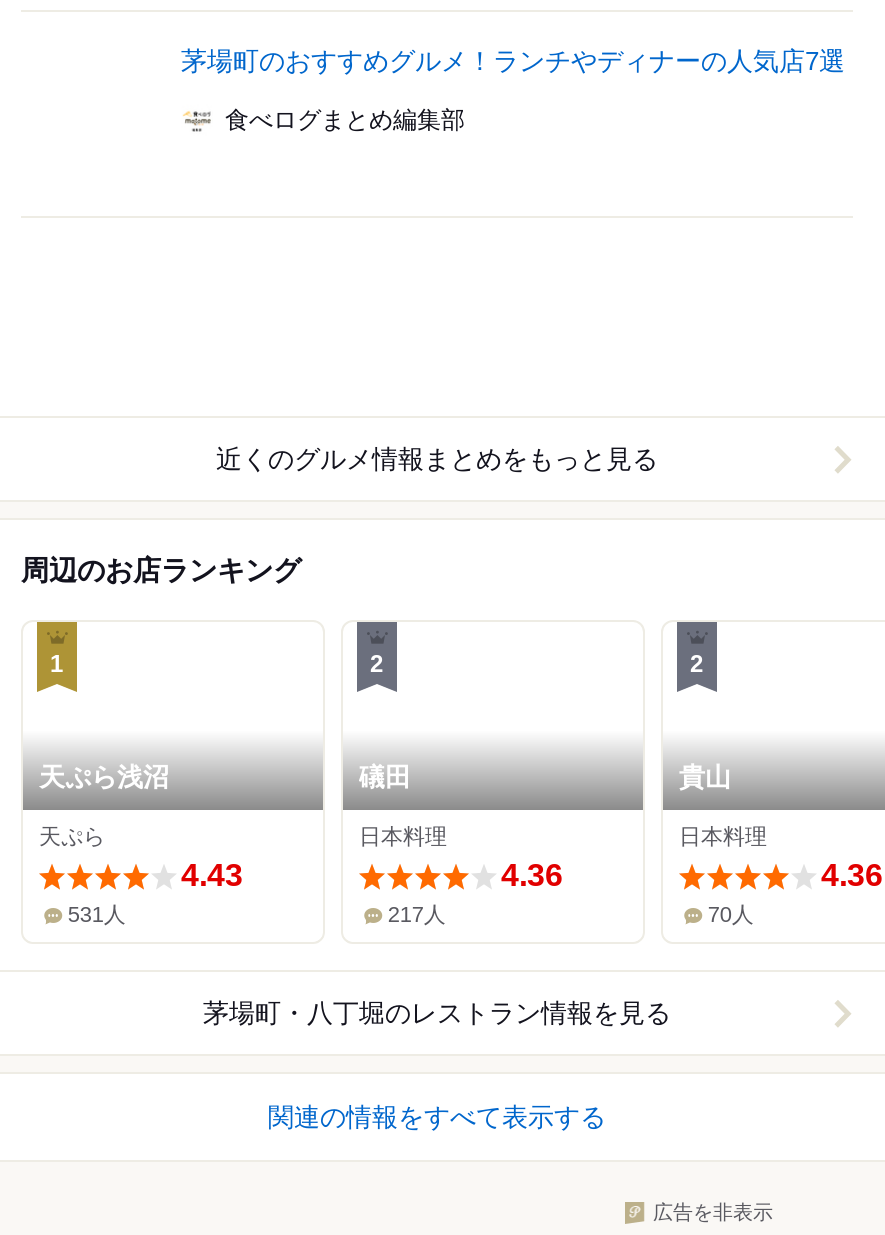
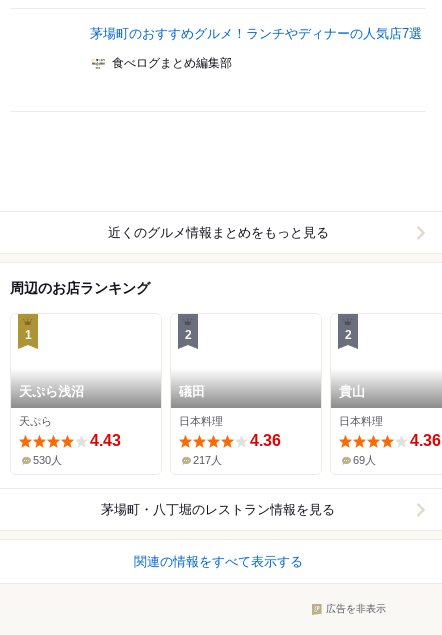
- 531人
+ 530人

- 70人
+ 69人
